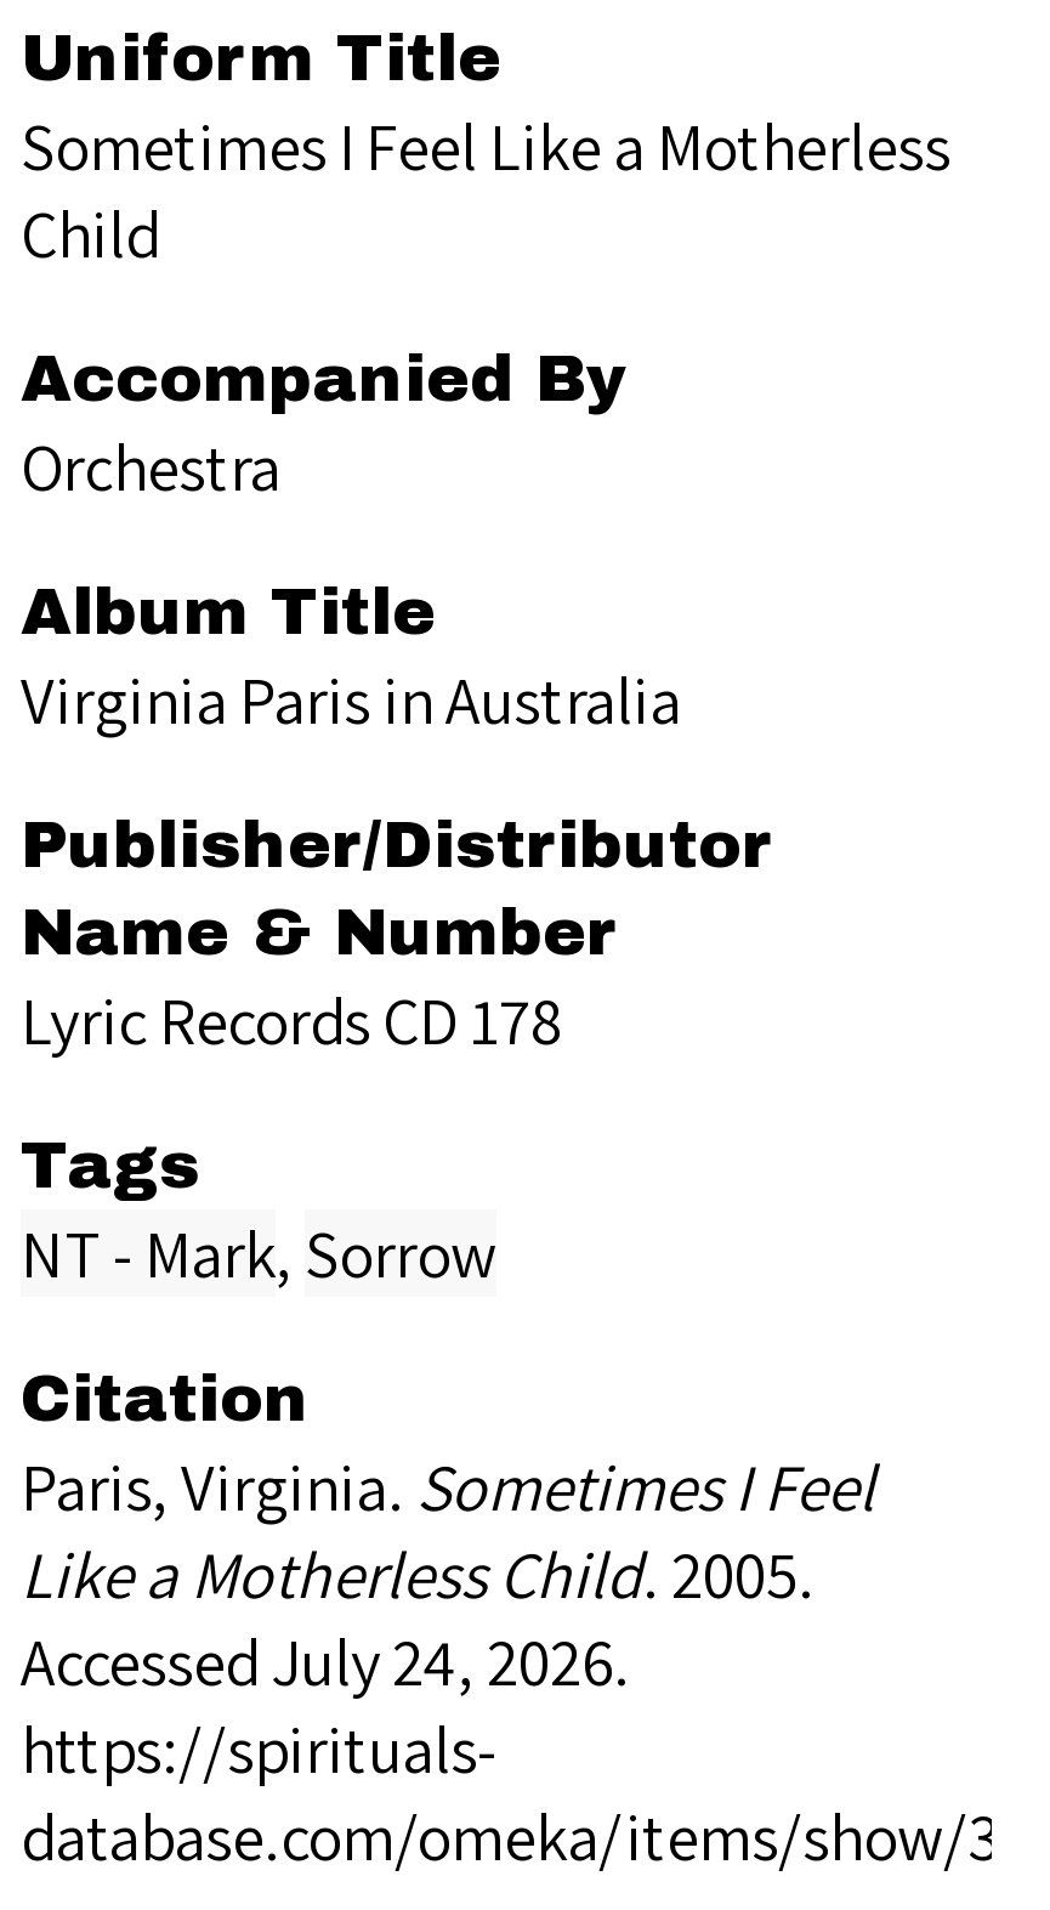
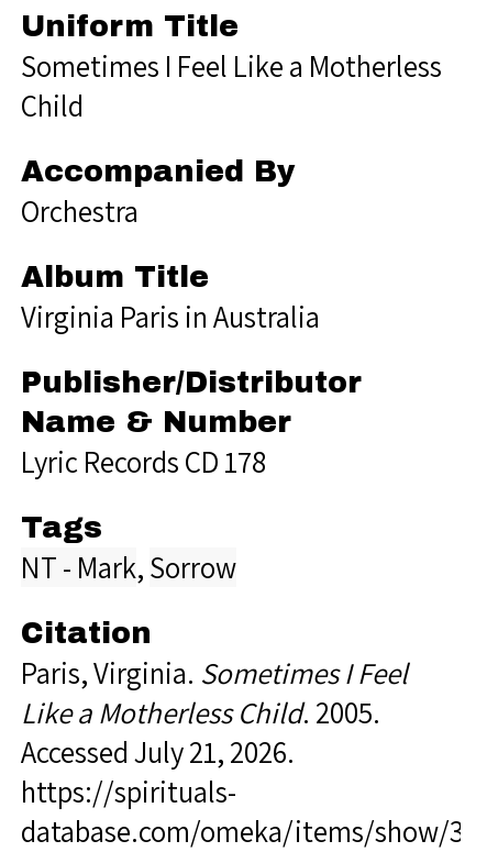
- Accessed July 24, 2026.
+ Accessed July 21, 2026.
